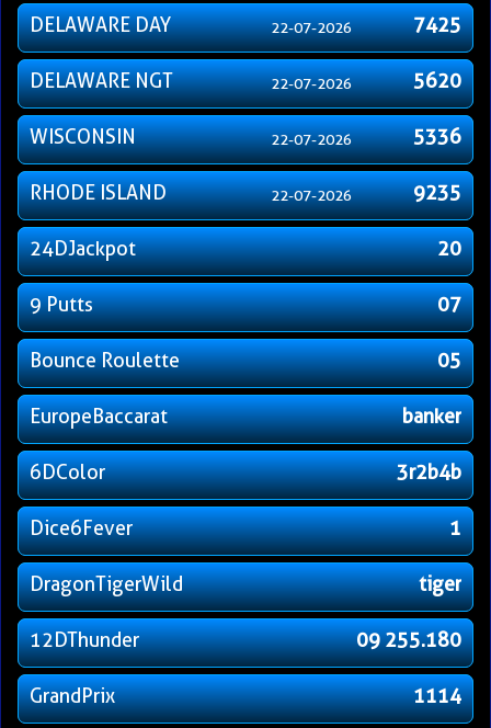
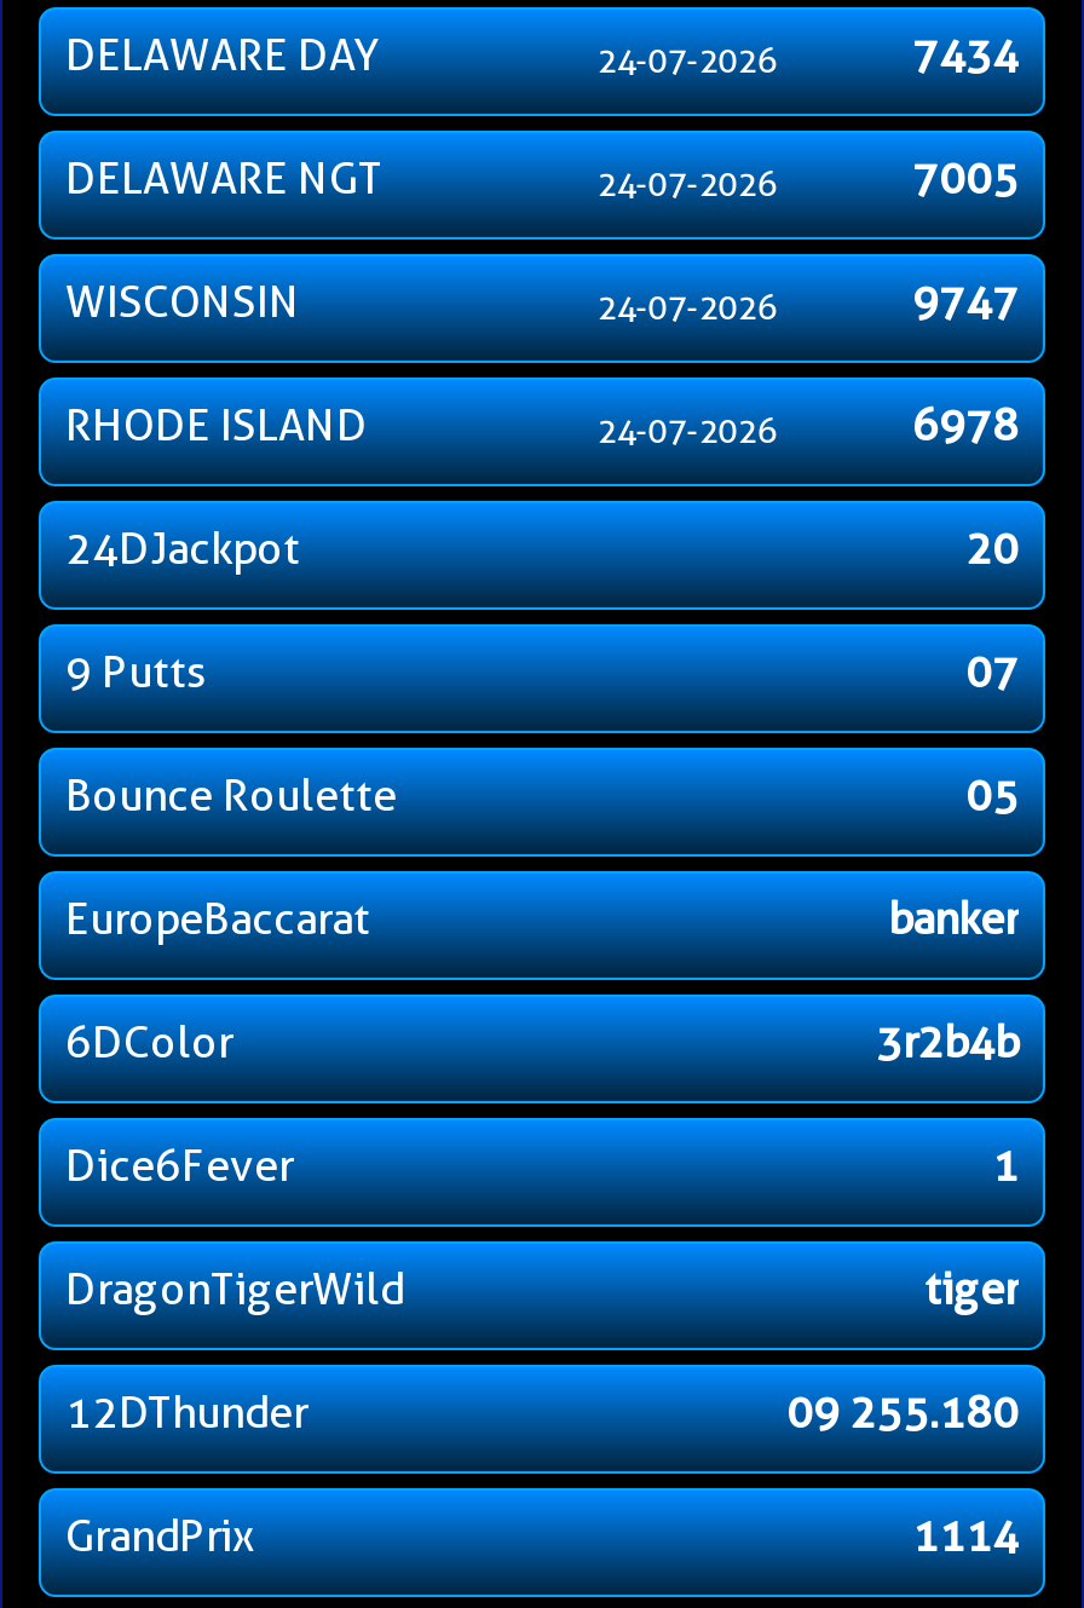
- 22-07-2026
+ 24-07-2026

- 7425
+ 7434

- 22-07-2026
+ 24-07-2026

- 5620
+ 7005

- 22-07-2026
+ 24-07-2026

- 5336
+ 9747

- 22-07-2026
+ 24-07-2026

- 9235
+ 6978
